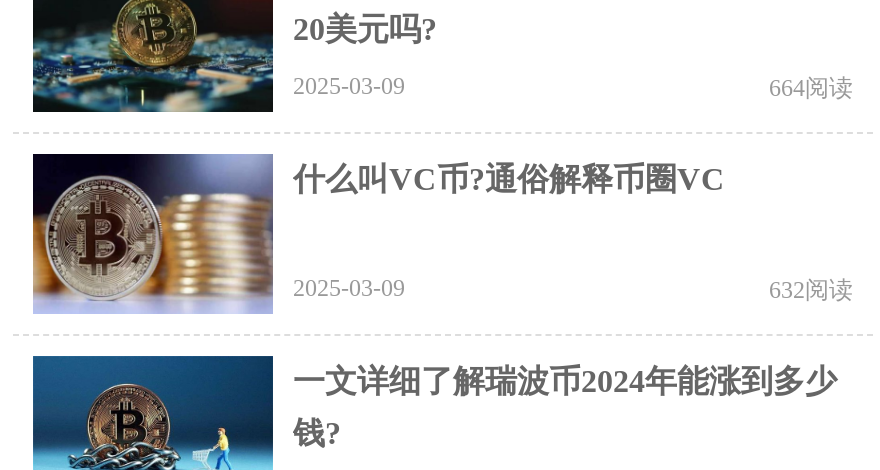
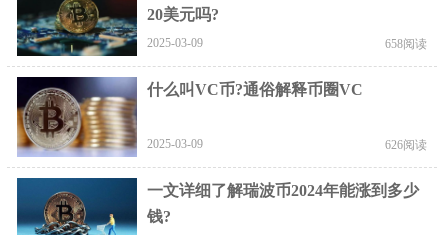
- 664阅读
+ 658阅读

- 632阅读
+ 626阅读
